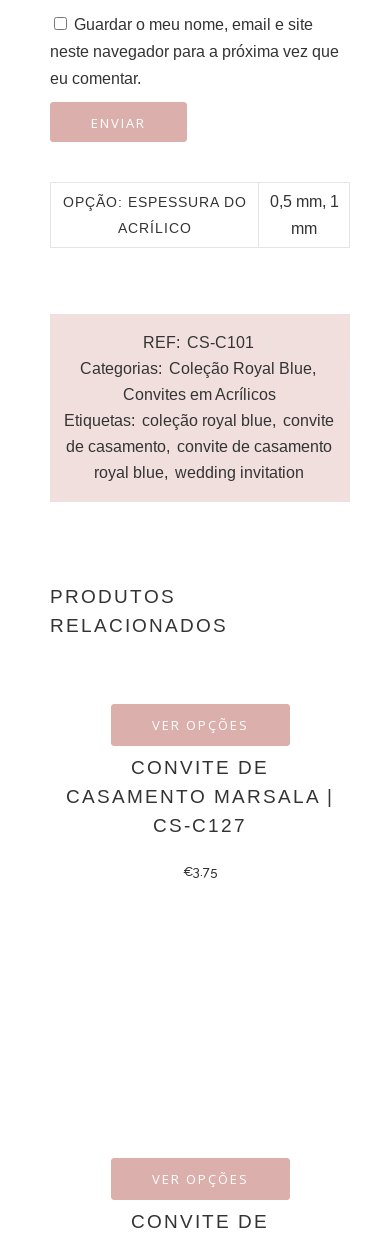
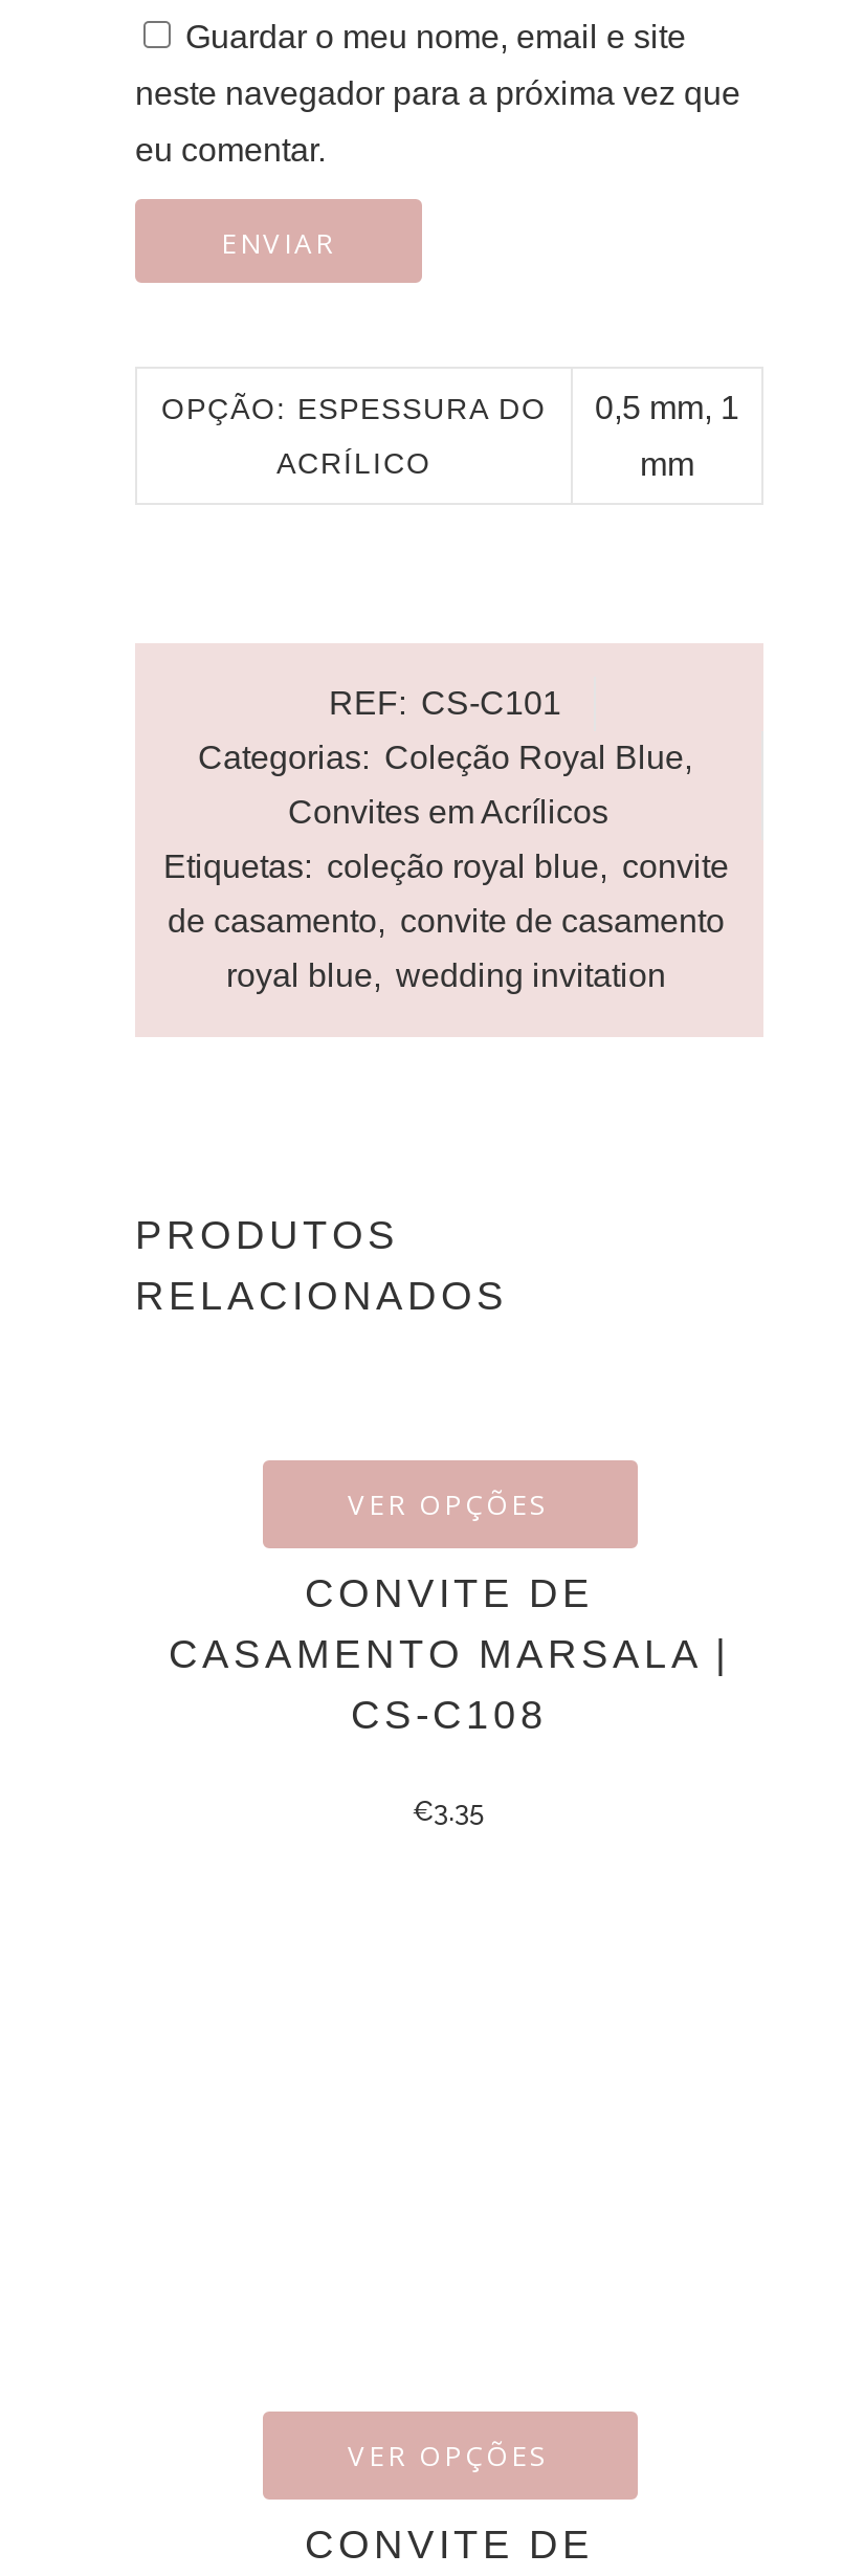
- CS-C127
+ CS-C108

- €3.75
+ €3.35
